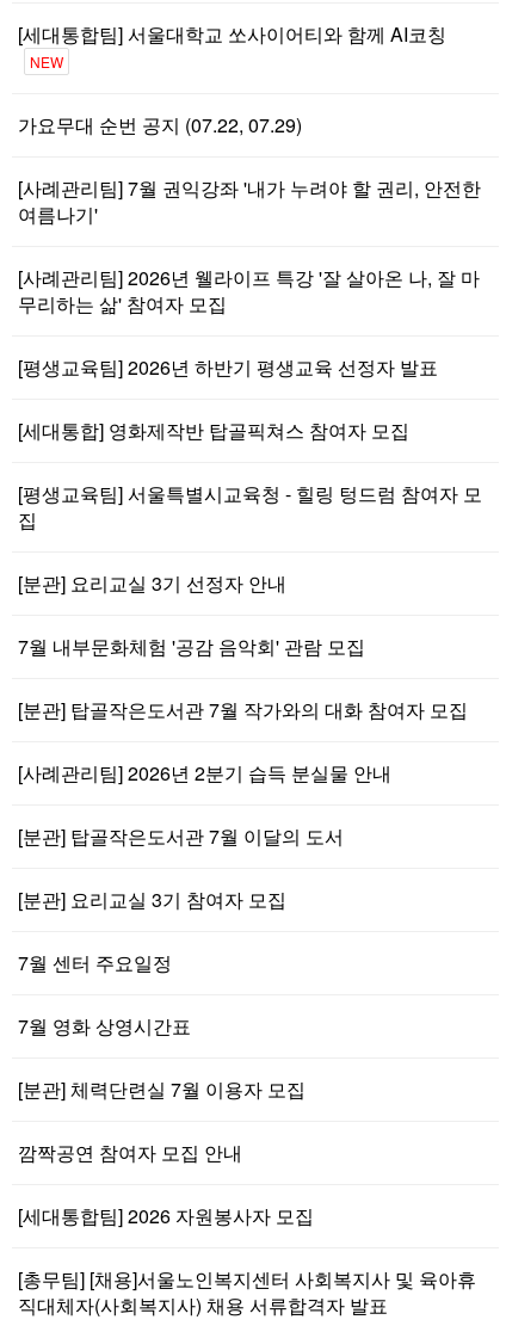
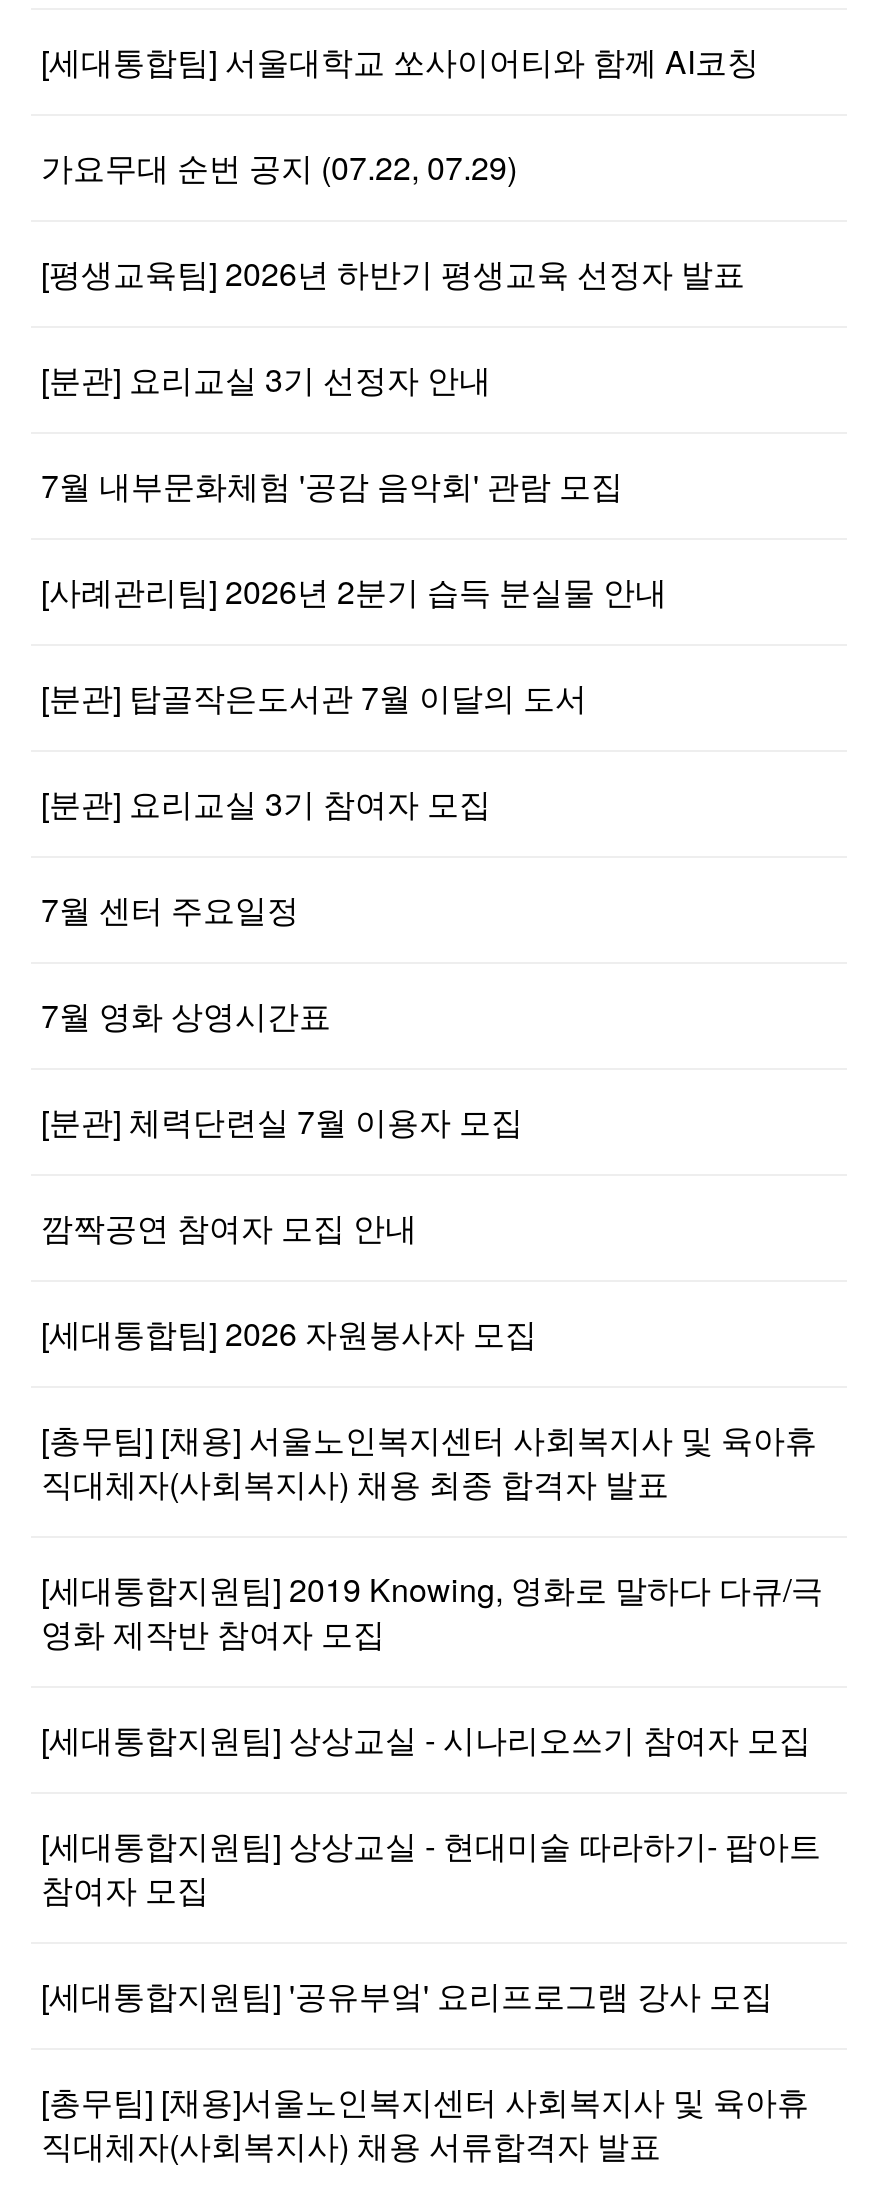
- NEW

- [사례관리팀] 7월 권익강좌 '내가 누려야 할 권리, 안전한
- 여름나기'
- [사례관리팀] 2026년 웰라이프 특강 '잘 살아온 나, 잘 마
- 무리하는 삶' 참여자 모집

moved up: [평생교육팀] 2026년 하반기 평생교육 선정자 발표

- [세대통합] 영화제작반 탑골픽쳐스 참여자 모집
- [평생교육팀] 서울특별시교육청 - 힐링 텅드럼 참여자 모
- 집

moved up: [분관] 요리교실 3기 선정자 안내 | 7월 내부문화체험 '공감 음악회' 관람 모집

- [분관] 탑골작은도서관 7월 작가와의 대화 참여자 모집

moved up: [사례관리팀] 2026년 2분기 습득 분실물 안내 | [분관] 탑골작은도서관 7월 이달의 도서 | [분관] 요리교실 3기 참여자 모집 | 7월 센터 주요일정 | 7월 영화 상영시간표 | [분관] 체력단련실 7월 이용자 모집 | 깜짝공연 참여자 모집 안내 | [세대통합팀] 2026 자원봉사자 모집

+ [총무팀] [채용] 서울노인복지센터 사회복지사 및 육아휴
+ 직대체자(사회복지사) 채용 최종 합격자 발표
+ [세대통합지원팀] 2019 Knowing, 영화로 말하다 다큐/극
+ 영화 제작반 참여자 모집
+ [세대통합지원팀] 상상교실 - 시나리오쓰기 참여자 모집
+ [세대통합지원팀] 상상교실 - 현대미술 따라하기- 팝아트
+ 참여자 모집
+ [세대통합지원팀] '공유부엌' 요리프로그램 강사 모집
